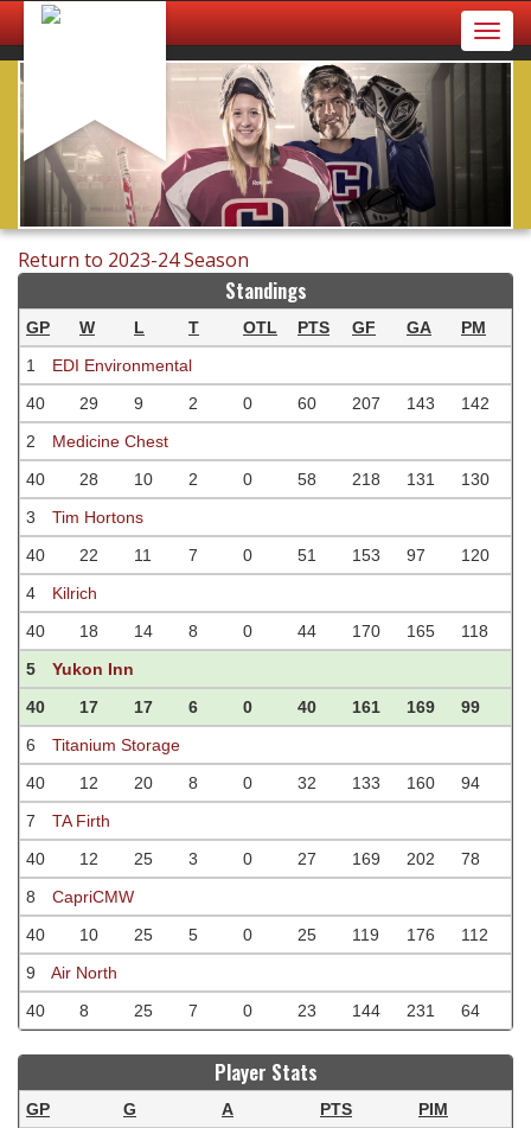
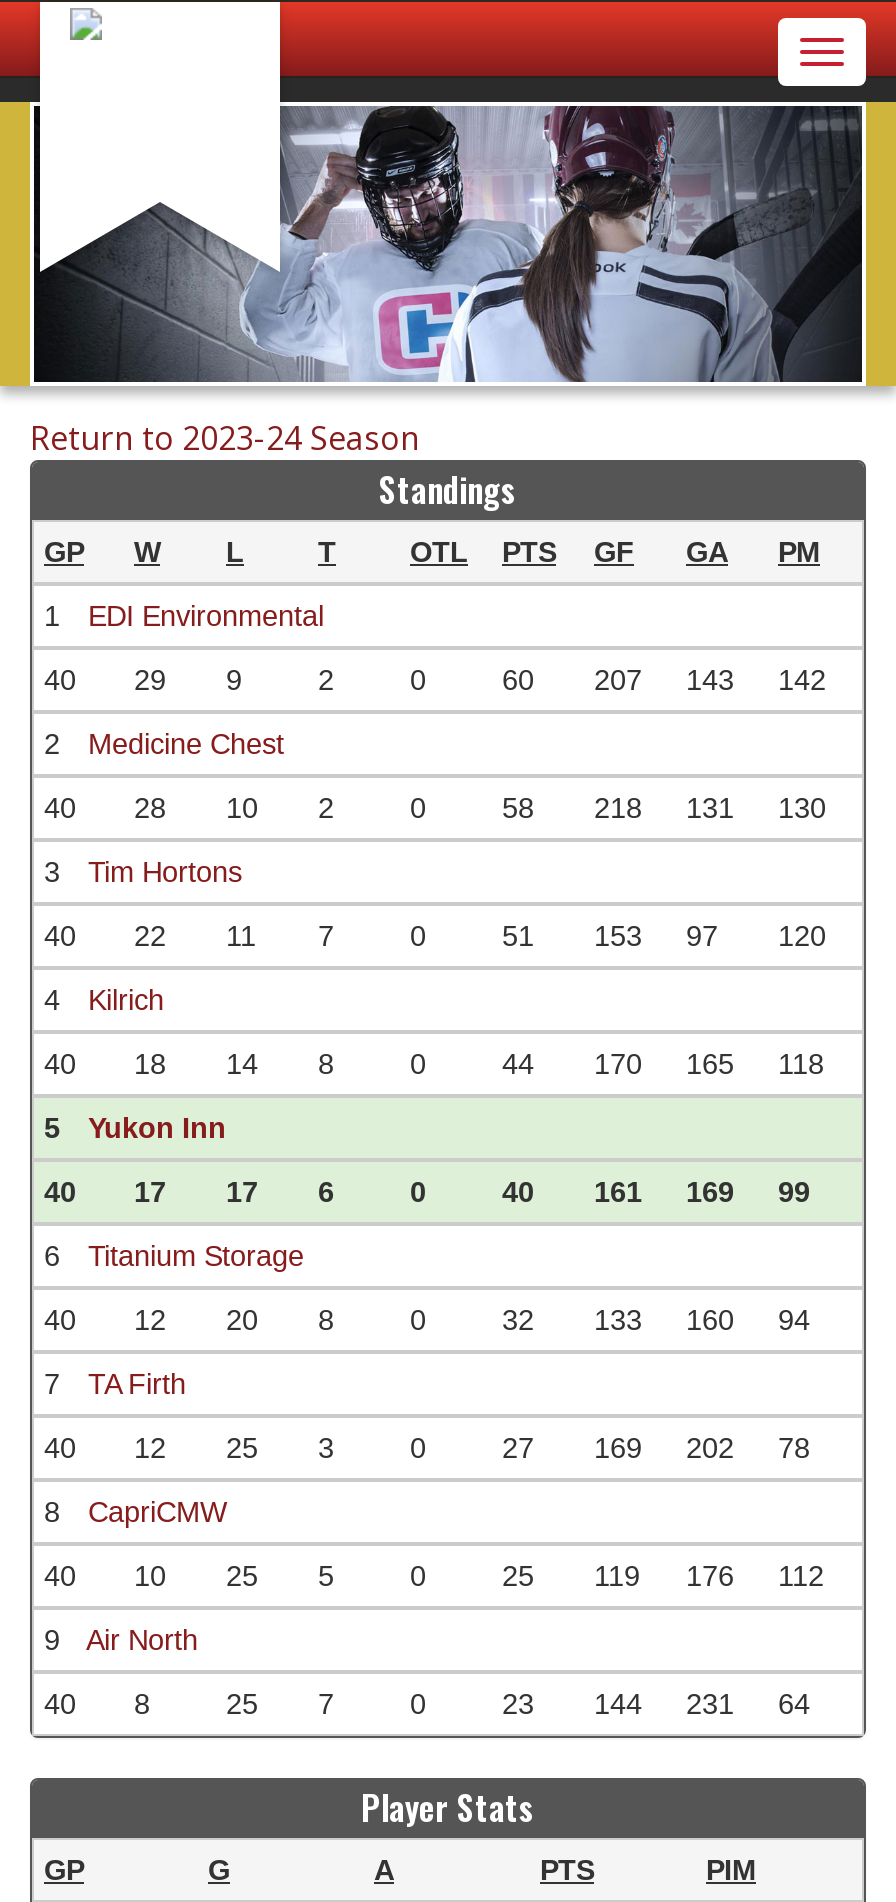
- [image]
+ [image]
